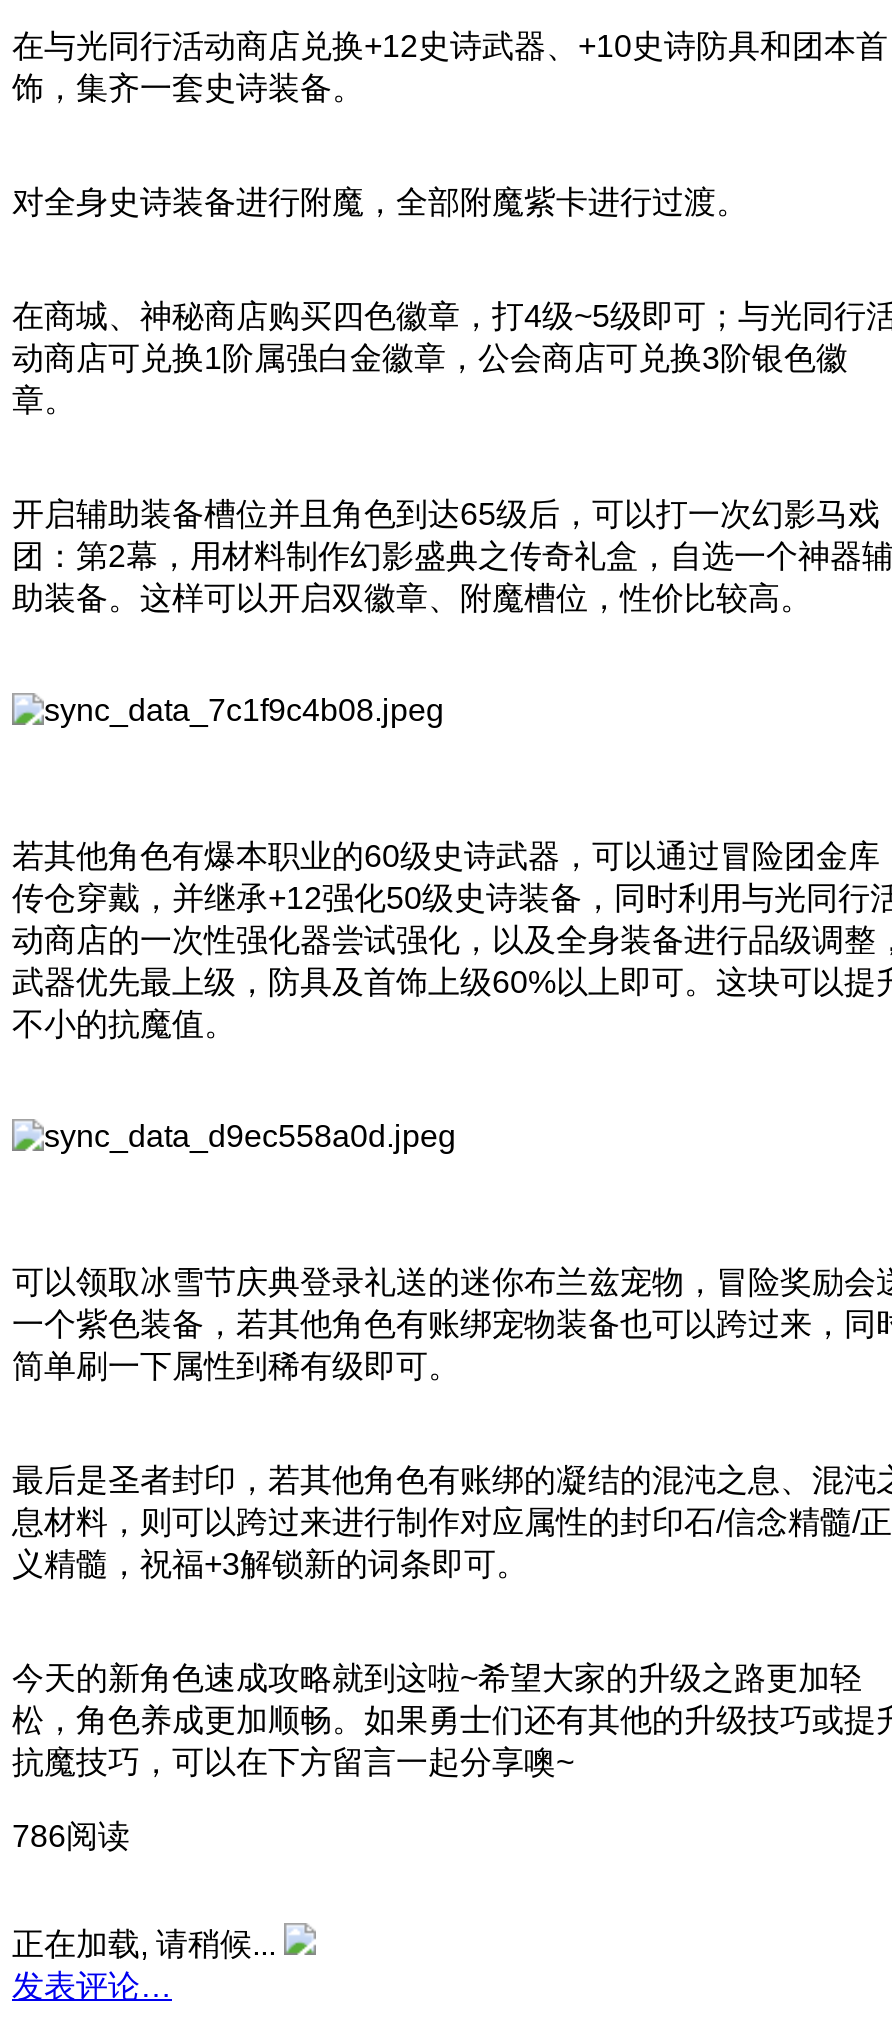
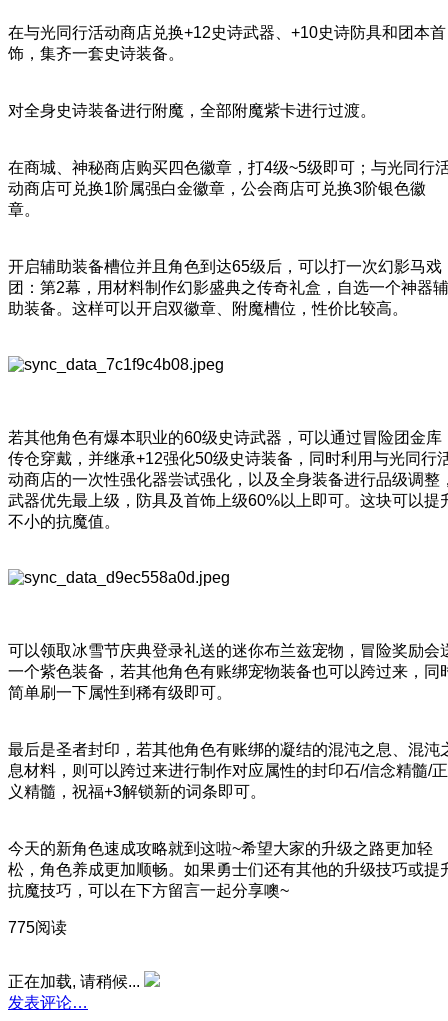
- 786阅读
+ 775阅读
